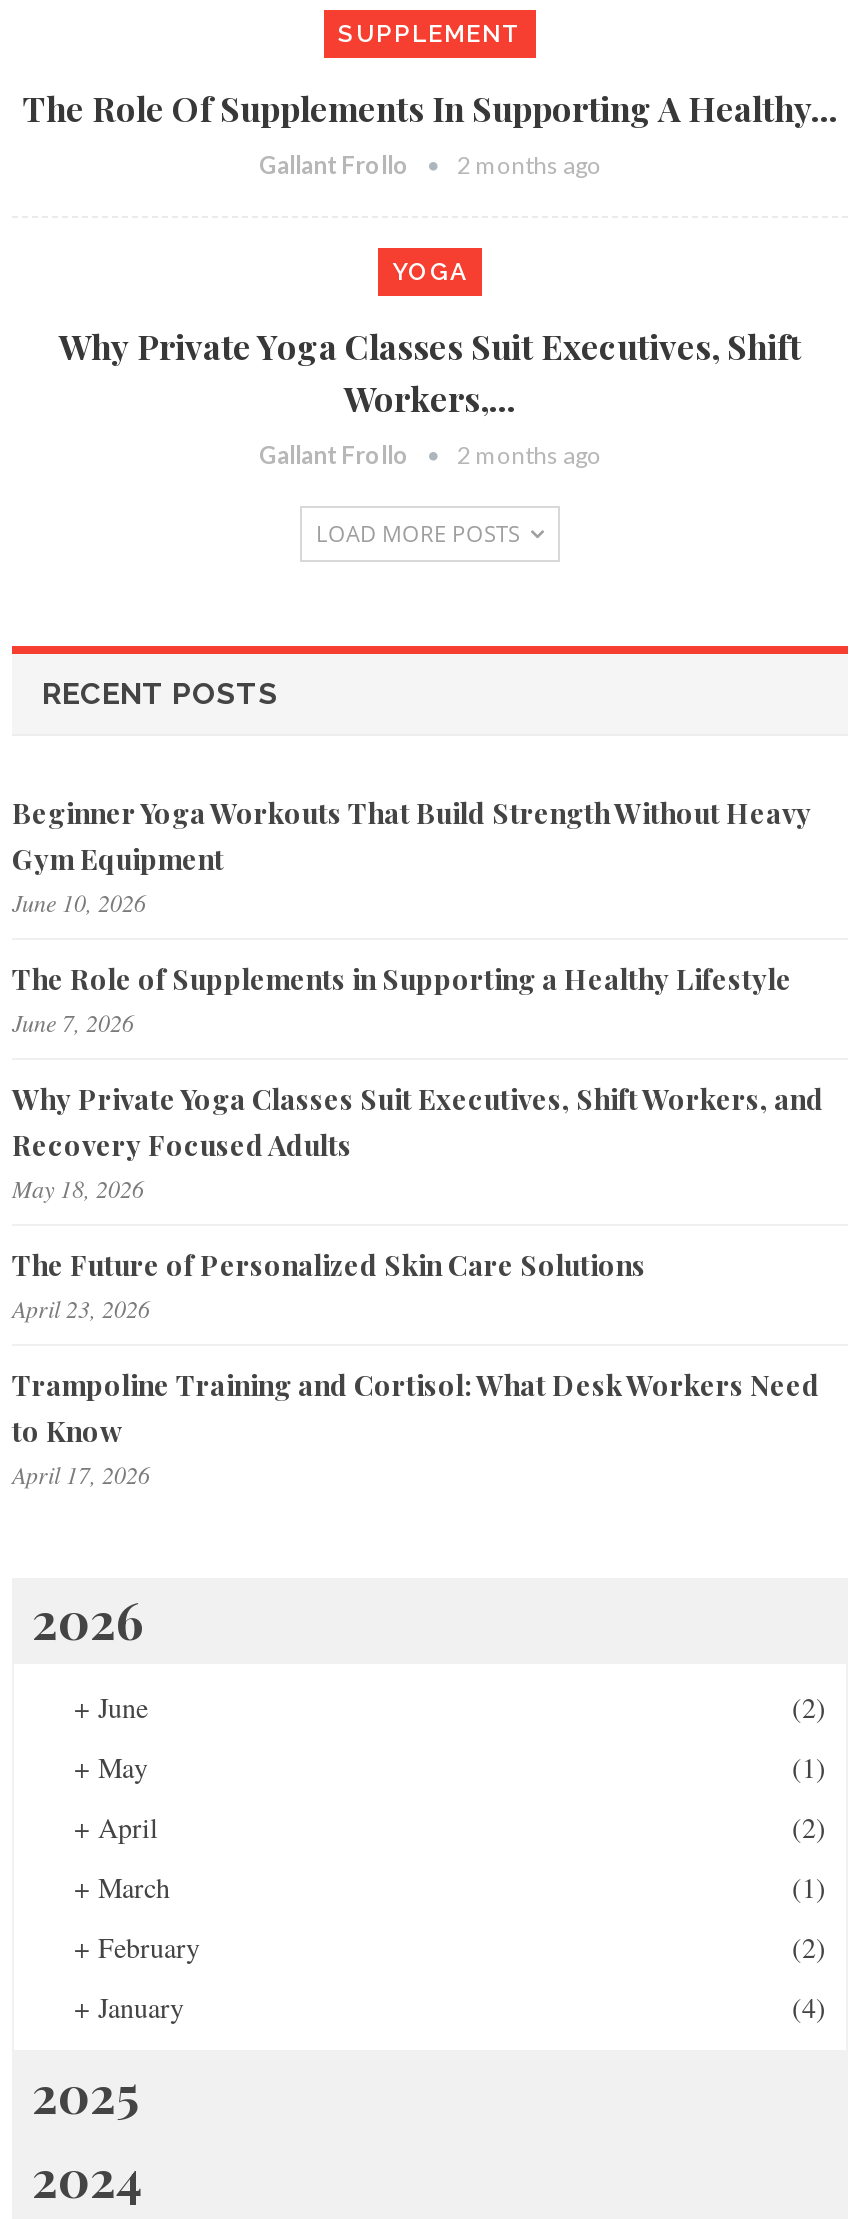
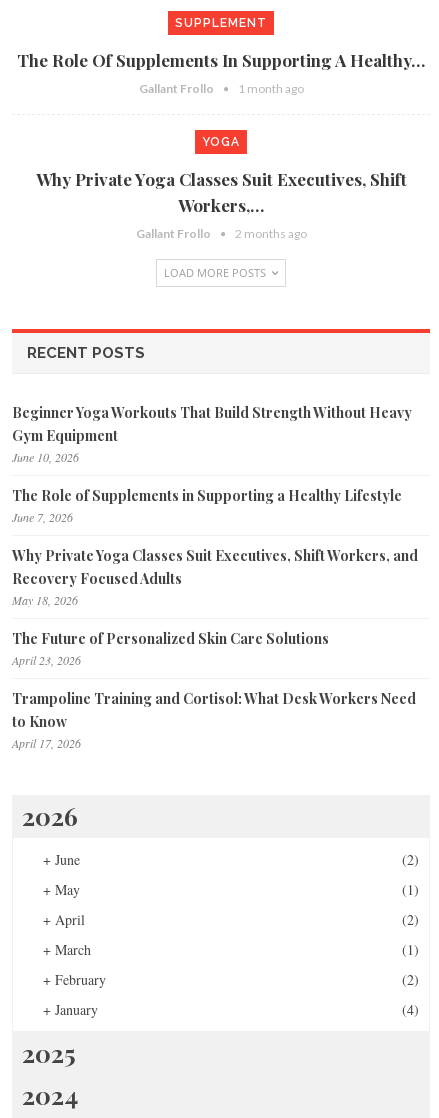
- Gallant Frollo 2 months ago
+ Gallant Frollo 1 month ago
